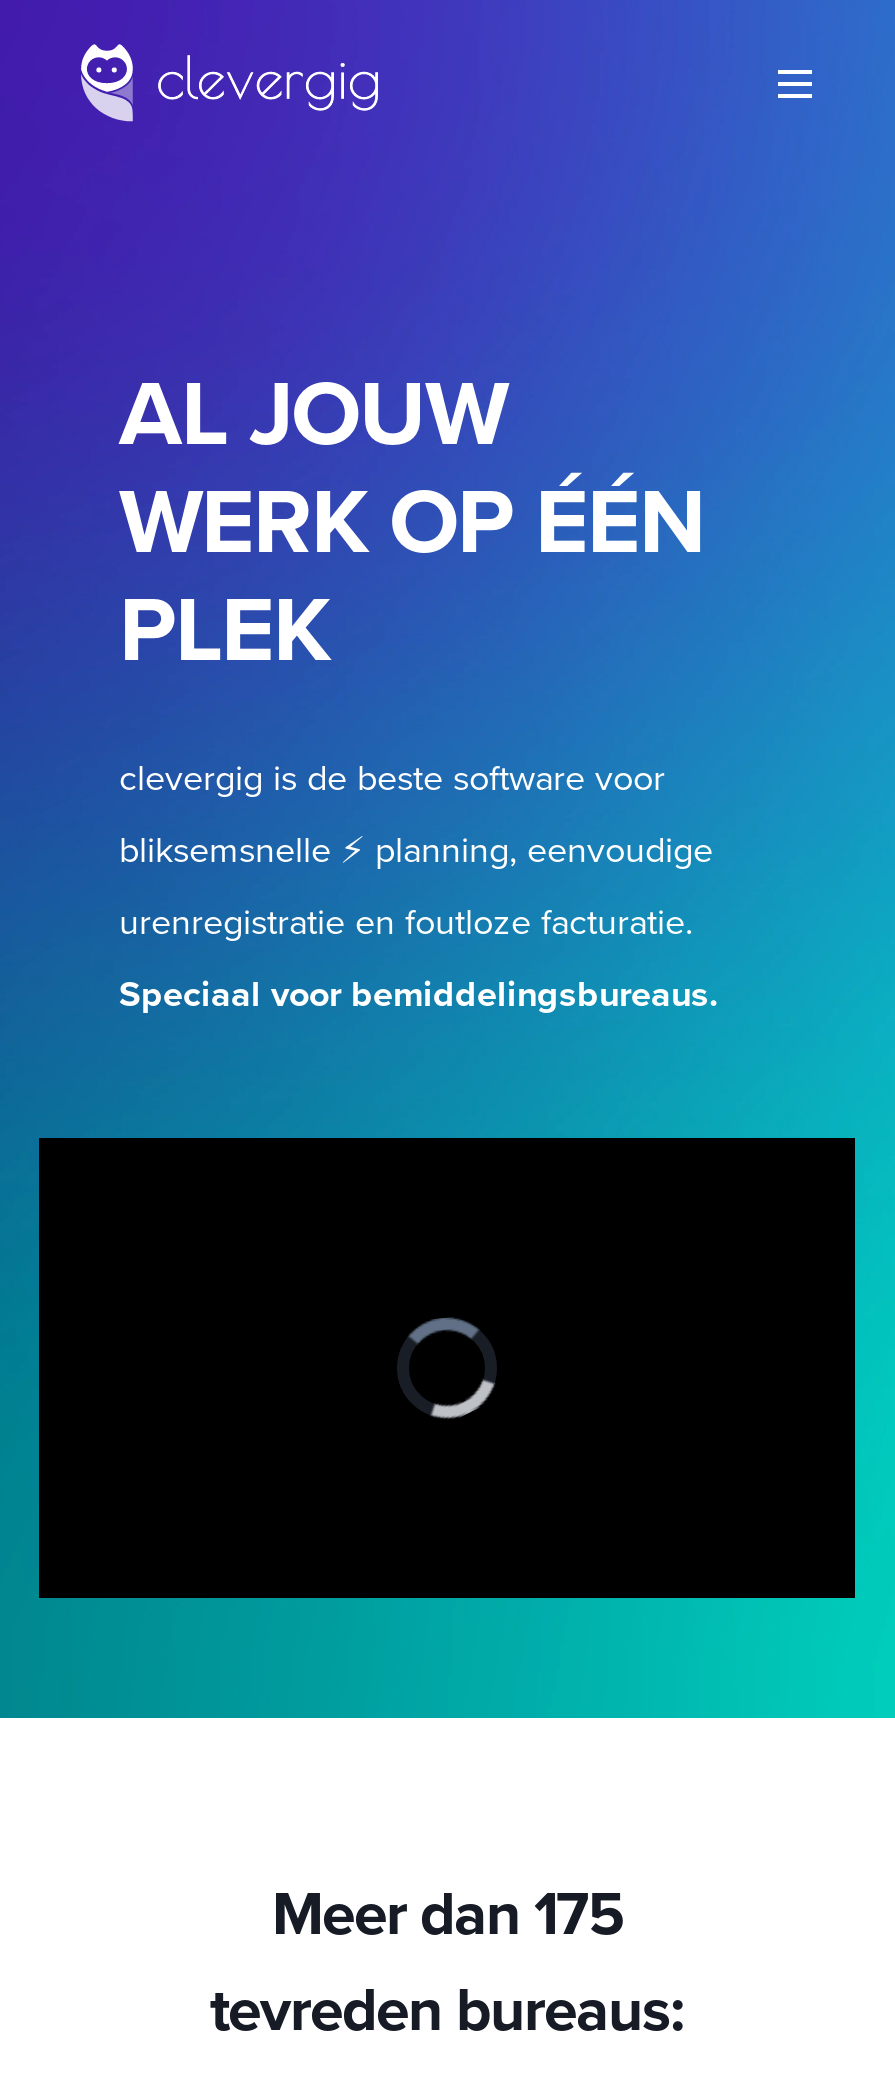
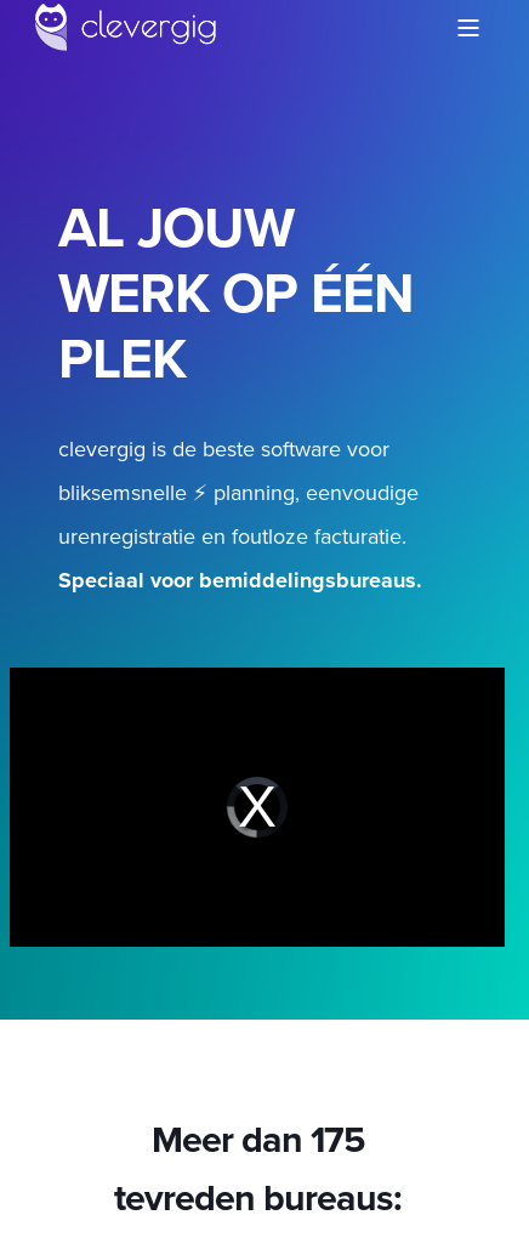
- [image]
+ [image]
